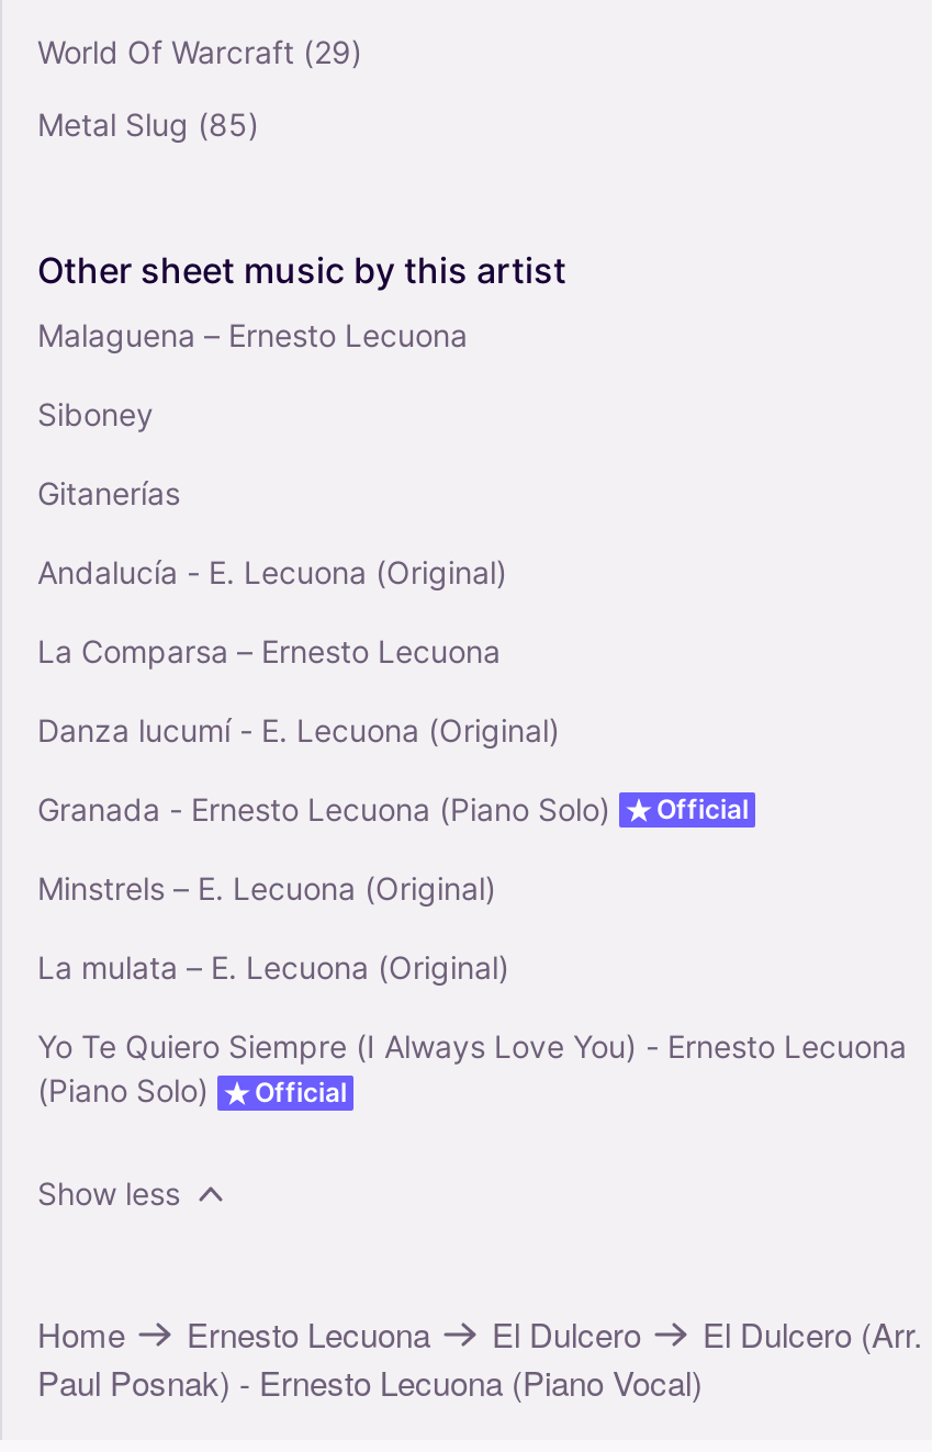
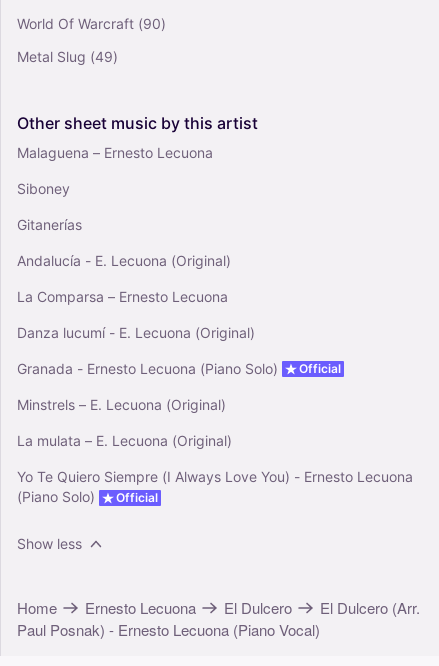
- World Of Warcraft (29)
+ World Of Warcraft (90)

- Metal Slug (85)
+ Metal Slug (49)
